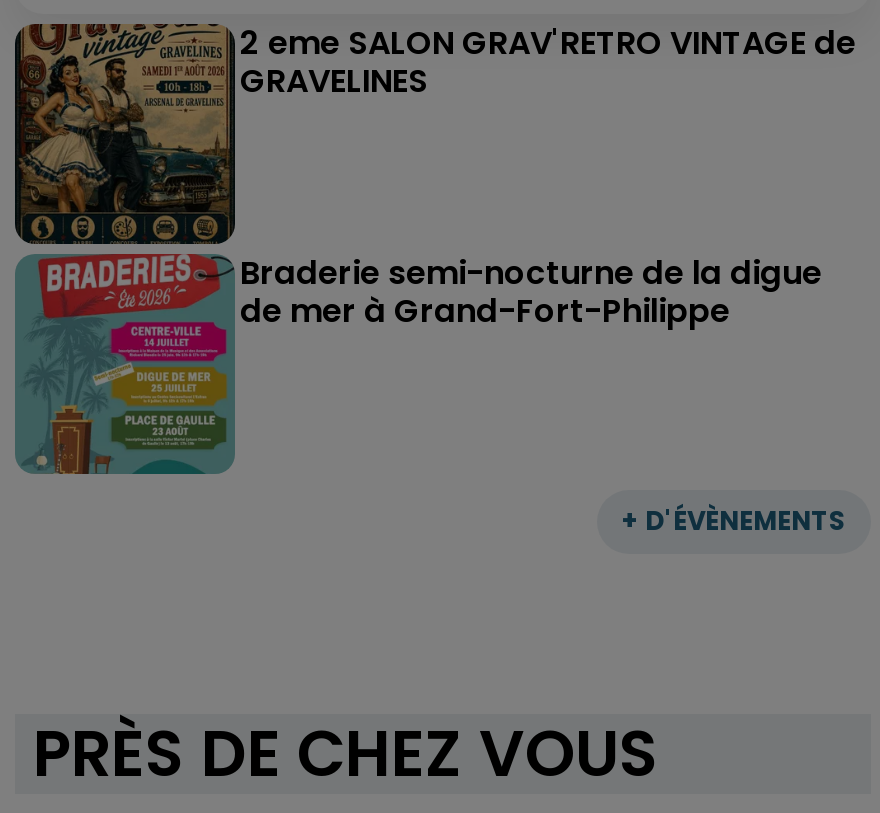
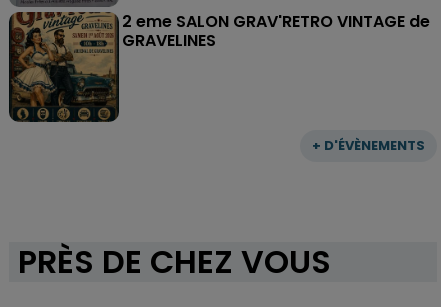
- [image]
- Braderie semi-nocturne de la digue
- de mer à Grand-Fort-Philippe
